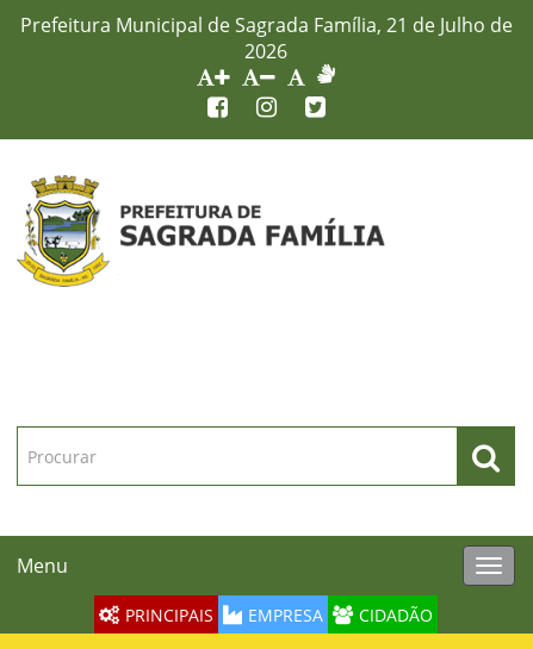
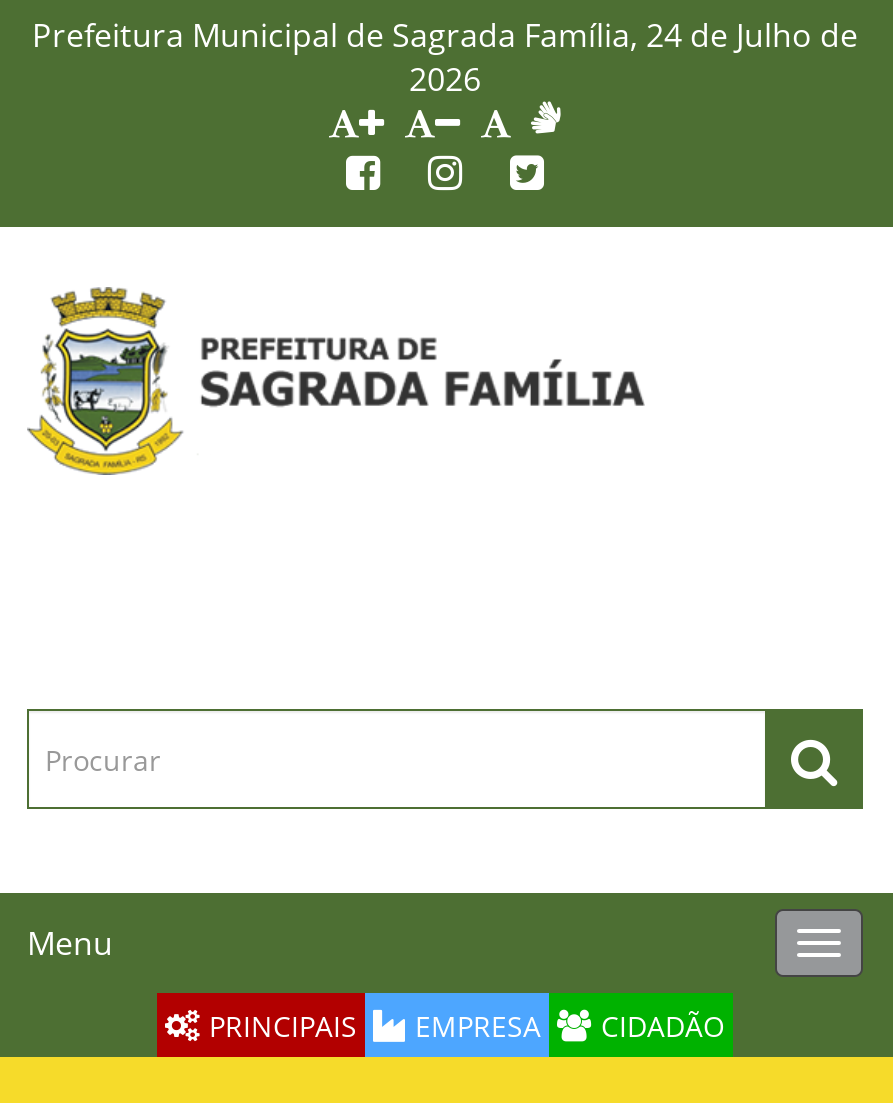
- Prefeitura Municipal de Sagrada Família, 21 de Julho de
+ Prefeitura Municipal de Sagrada Família, 24 de Julho de
